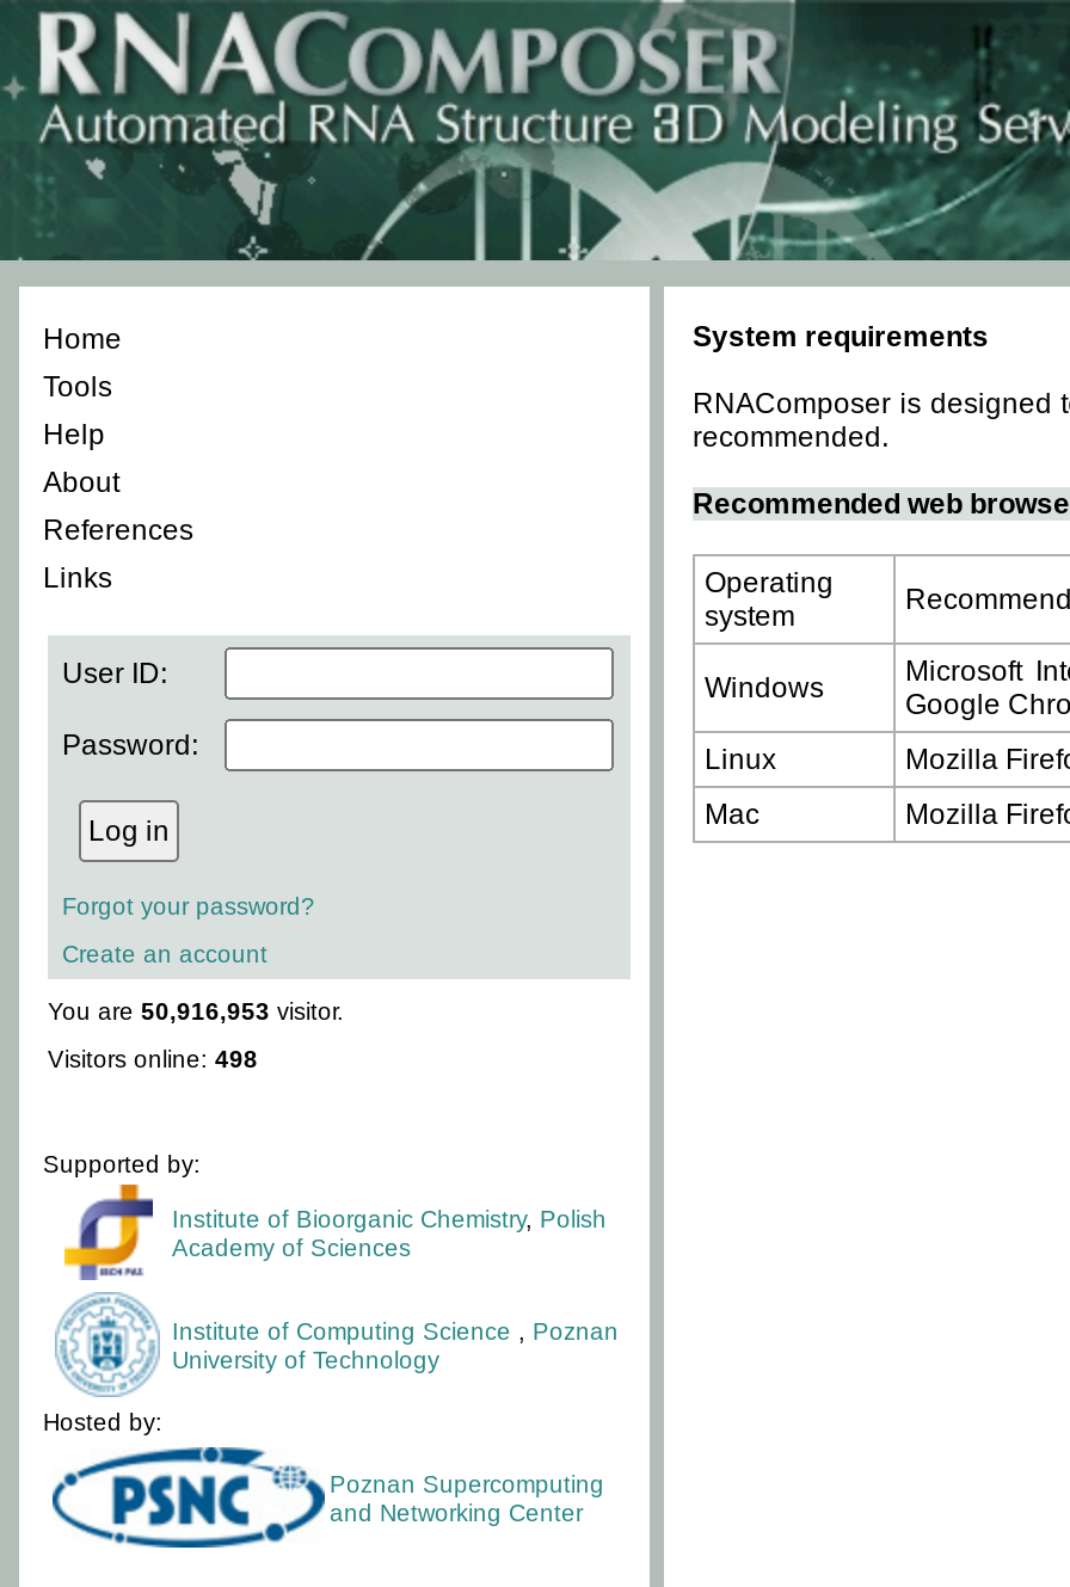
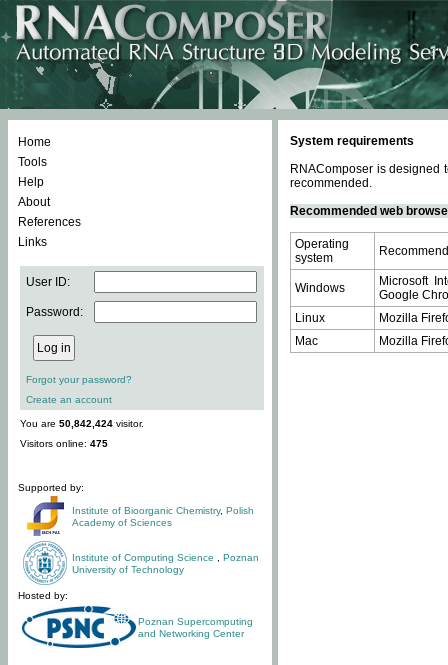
- You are 50,916,953 visitor.
+ You are 50,842,424 visitor.

- Visitors online: 498
+ Visitors online: 475
